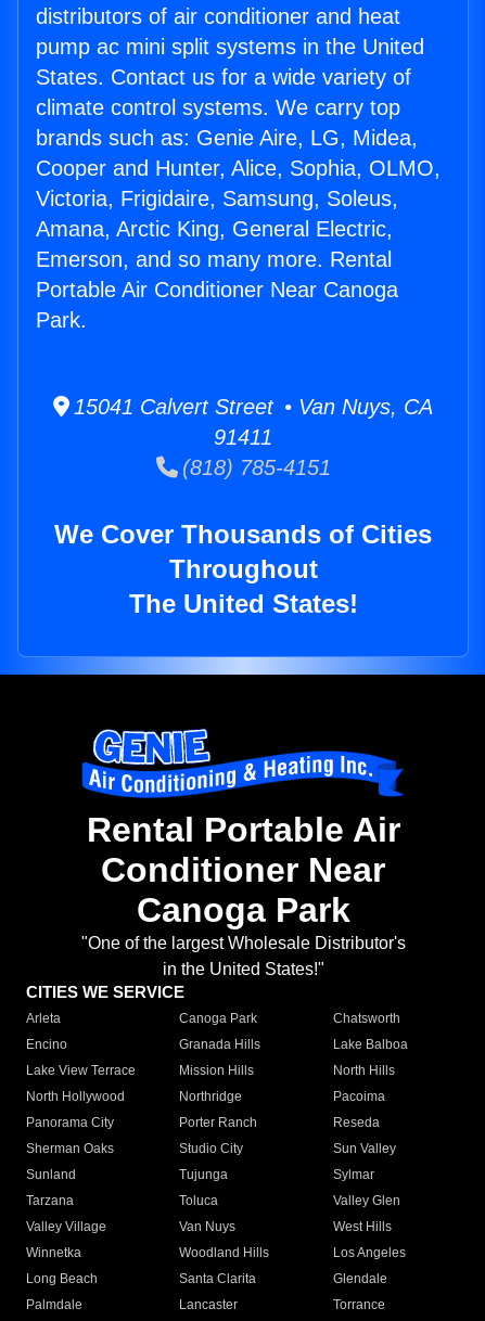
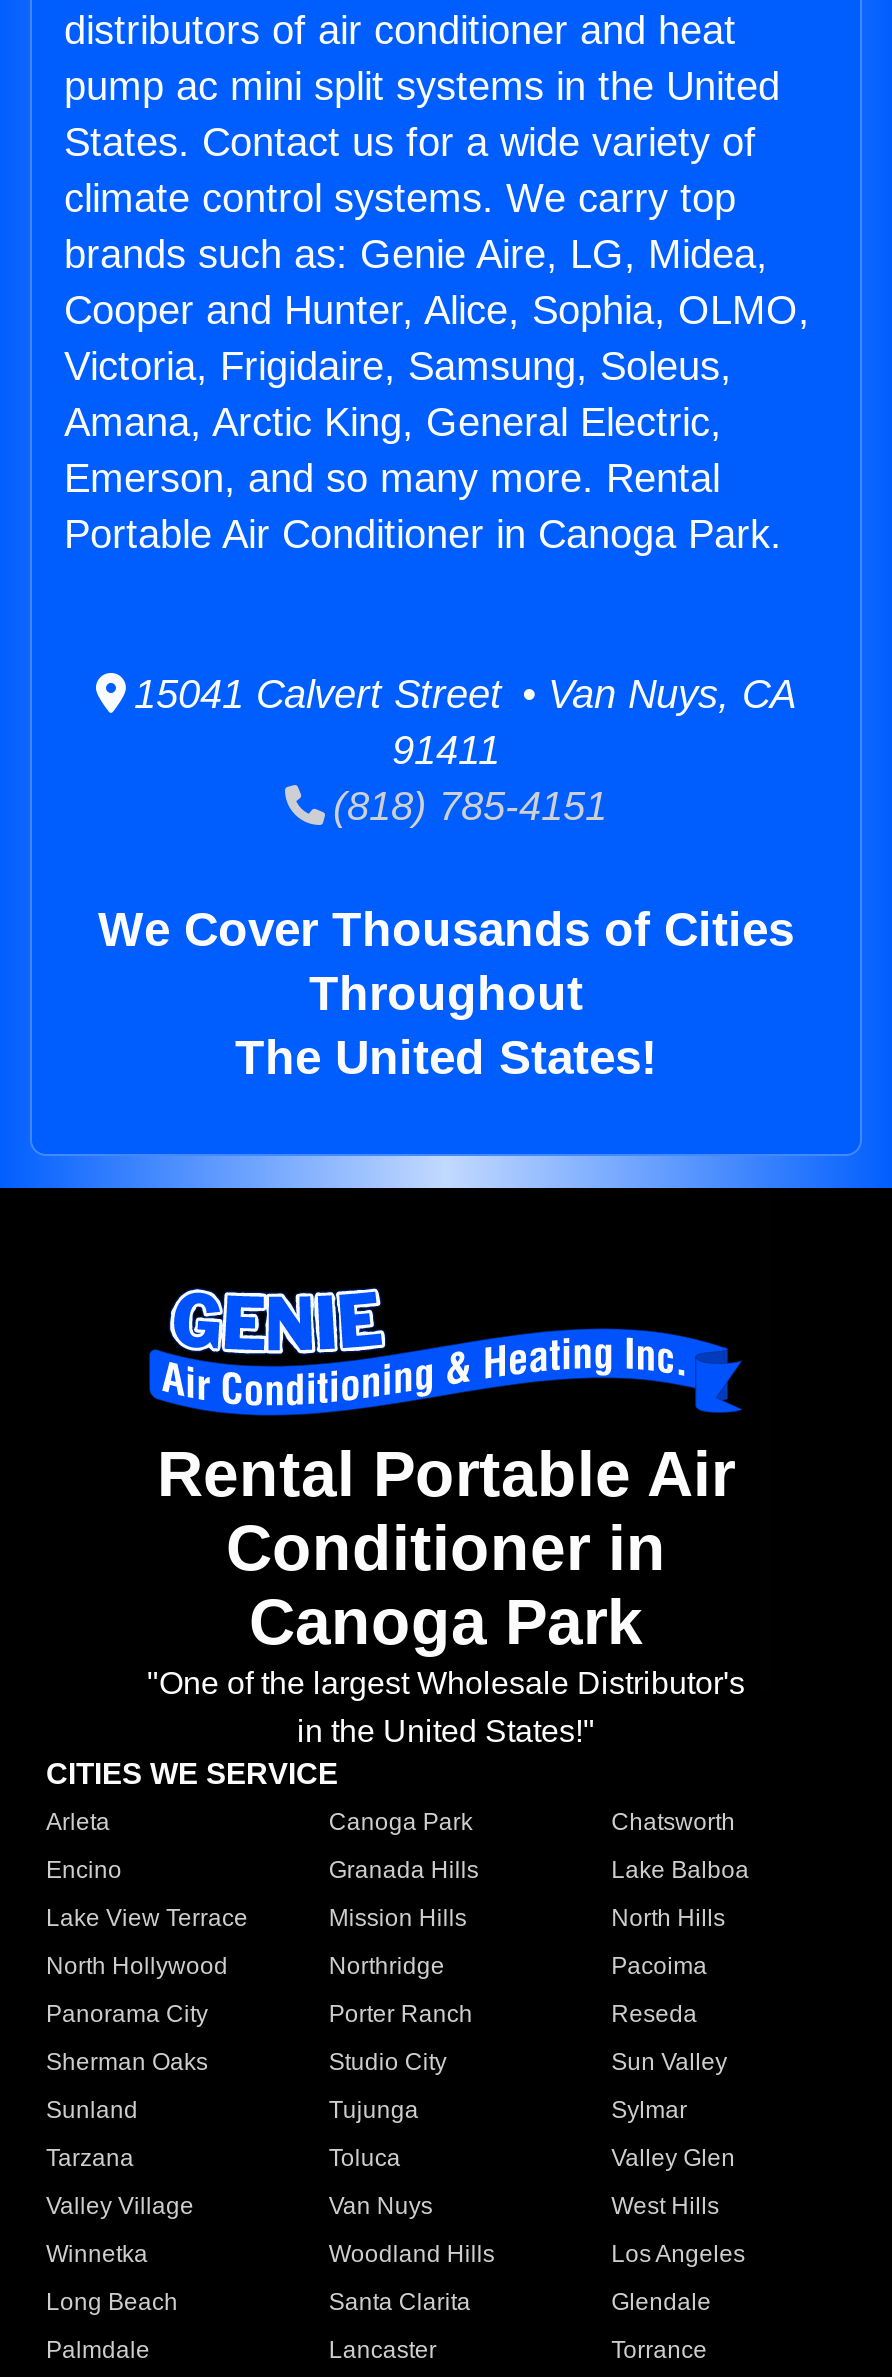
- Portable Air Conditioner Near Canoga
- Park.
+ Portable Air Conditioner in Canoga Park.

- Conditioner Near
+ Conditioner in
